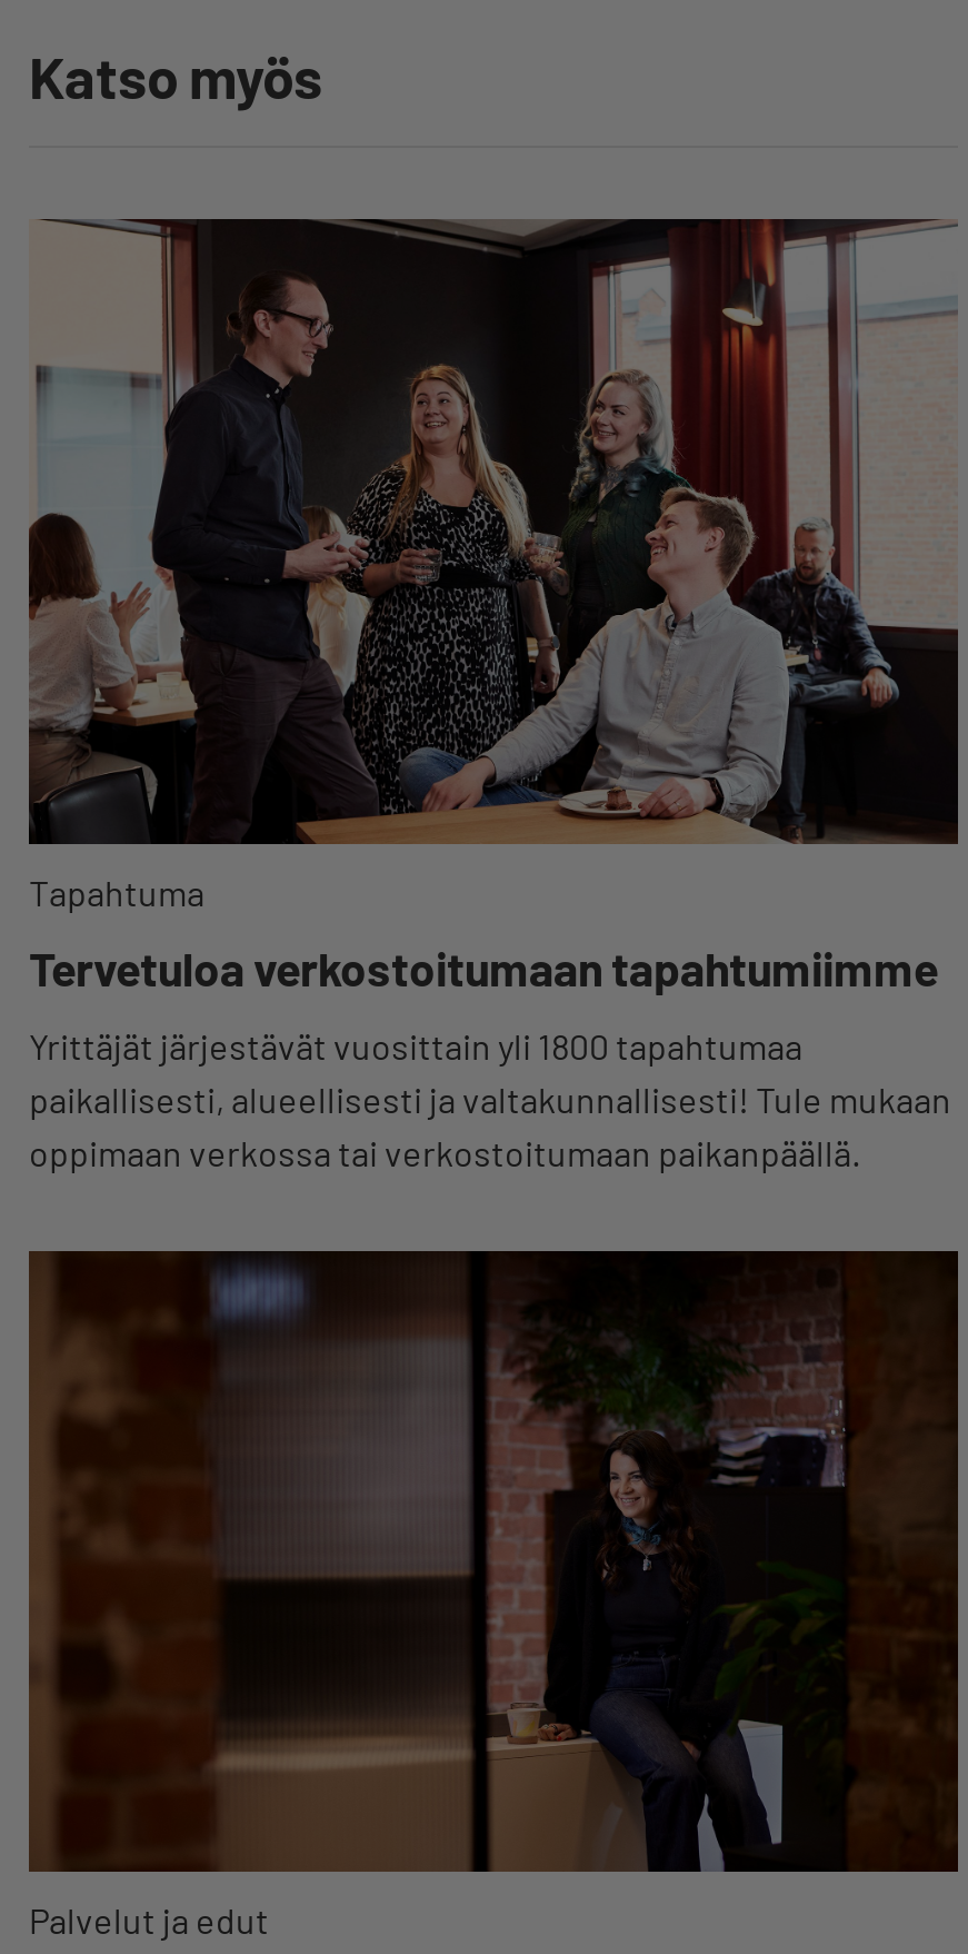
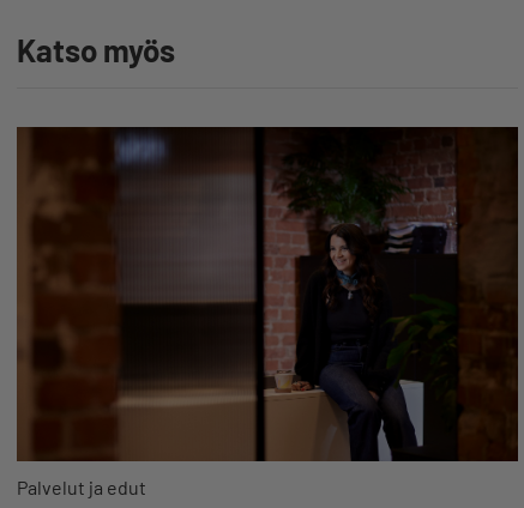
- [image]
- Tapahtuma
- Tervetuloa verkostoitumaan tapahtumiimme
- Yrittäjät järjestävät vuosittain yli 1800 tapahtumaa
- paikallisesti, alueellisesti ja valtakunnallisesti! Tule mukaan
- oppimaan verkossa tai verkostoitumaan paikanpäällä.
